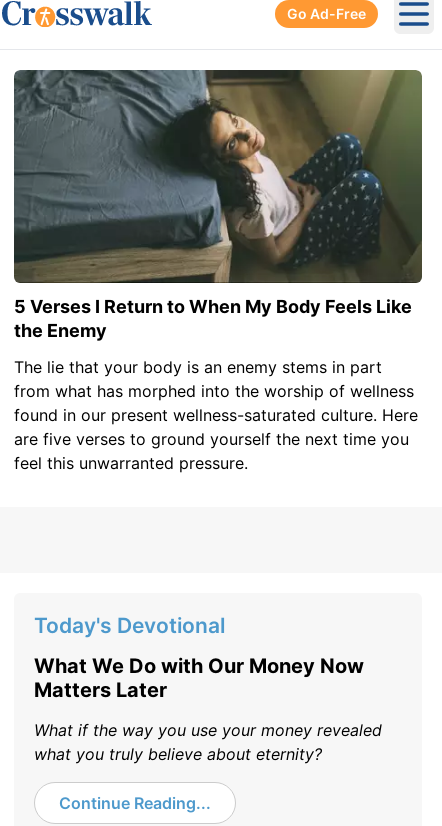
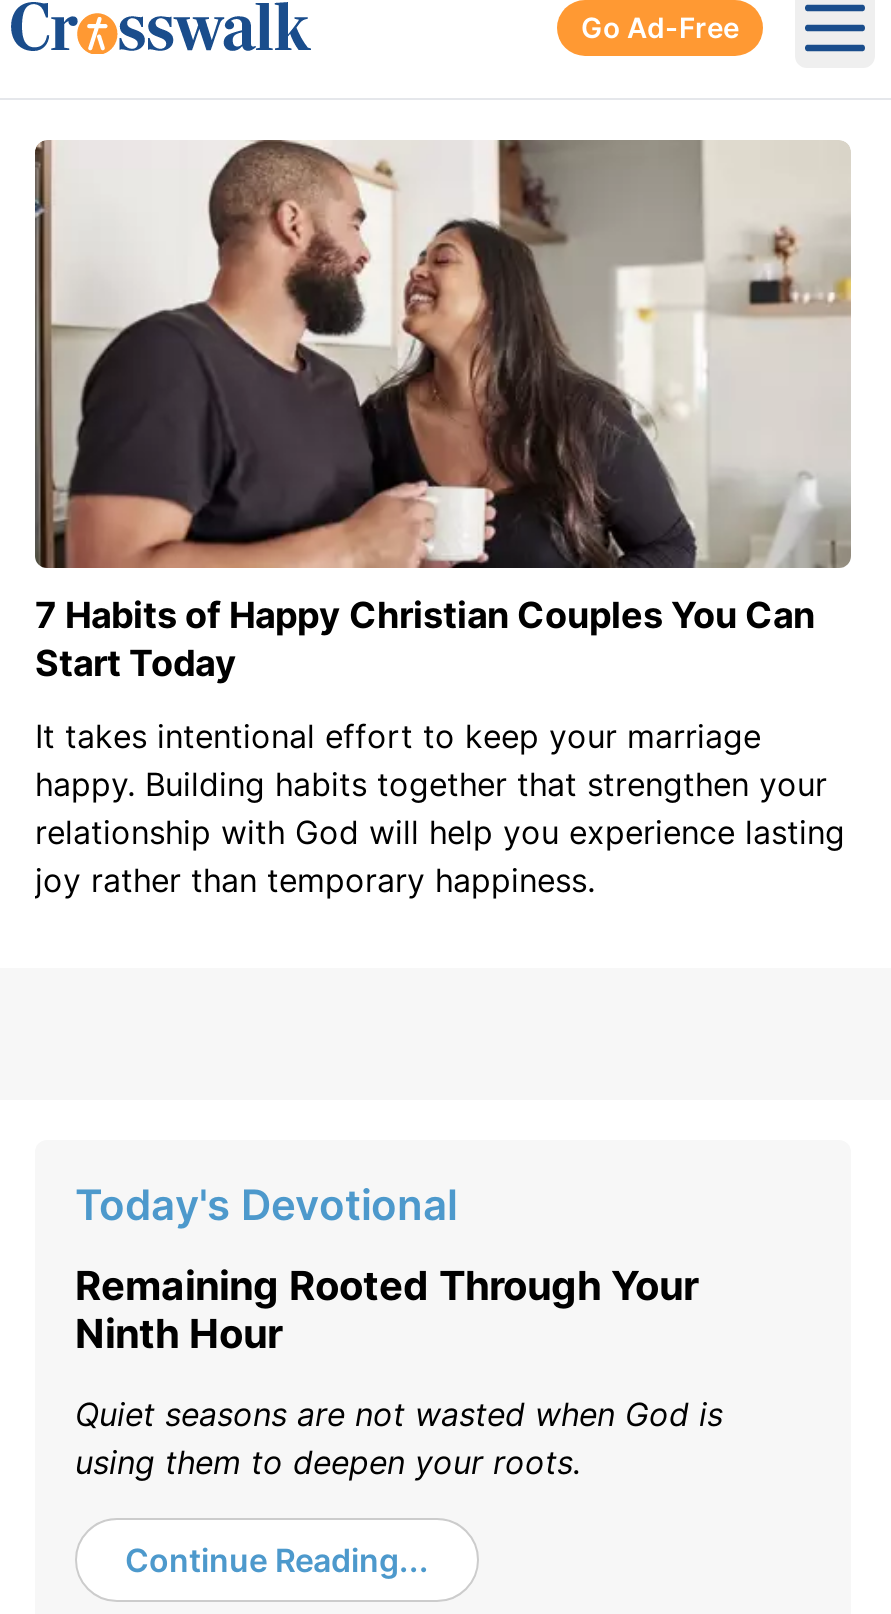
- [image]
- 5 Verses I Return to When My Body Feels Like
- the Enemy
+ [image]
+ 7 Habits of Happy Christian Couples You Can
+ Start Today

- The lie that your body is an enemy stems in part
- from what has morphed into the worship of wellness
- found in our present wellness-saturated culture. Here
- are five verses to ground yourself the next time you
- feel this unwarranted pressure.
+ It takes intentional effort to keep your marriage
+ happy. Building habits together that strengthen your
+ relationship with God will help you experience lasting
+ joy rather than temporary happiness.

- What We Do with Our Money Now
- Matters Later
+ Remaining Rooted Through Your
+ Ninth Hour

- What if the way you use your money revealed
- what you truly believe about eternity?
+ Quiet seasons are not wasted when God is
+ using them to deepen your roots.
